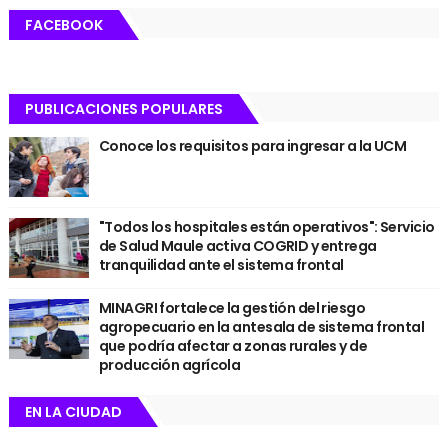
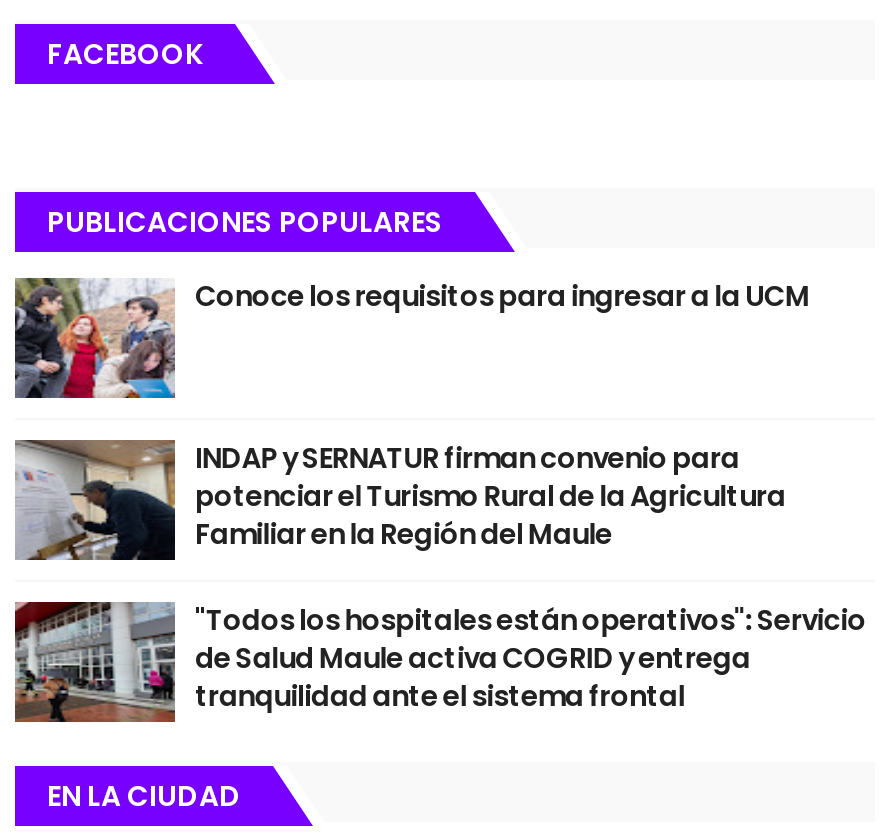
+ [image]
+ INDAP y SERNATUR firman convenio para
+ potenciar el Turismo Rural de la Agricultura
+ Familiar en la Región del Maule

moved down: [image] | "Todos los hospitales están operativos": Servicio | de Salud Maule activa COGRID y entrega | tranquilidad ante el sistema frontal

- [image]
- MINAGRI fortalece la gestión del riesgo
- agropecuario en la antesala de sistema frontal
- que podría afectar a zonas rurales y de
- producción agrícola
